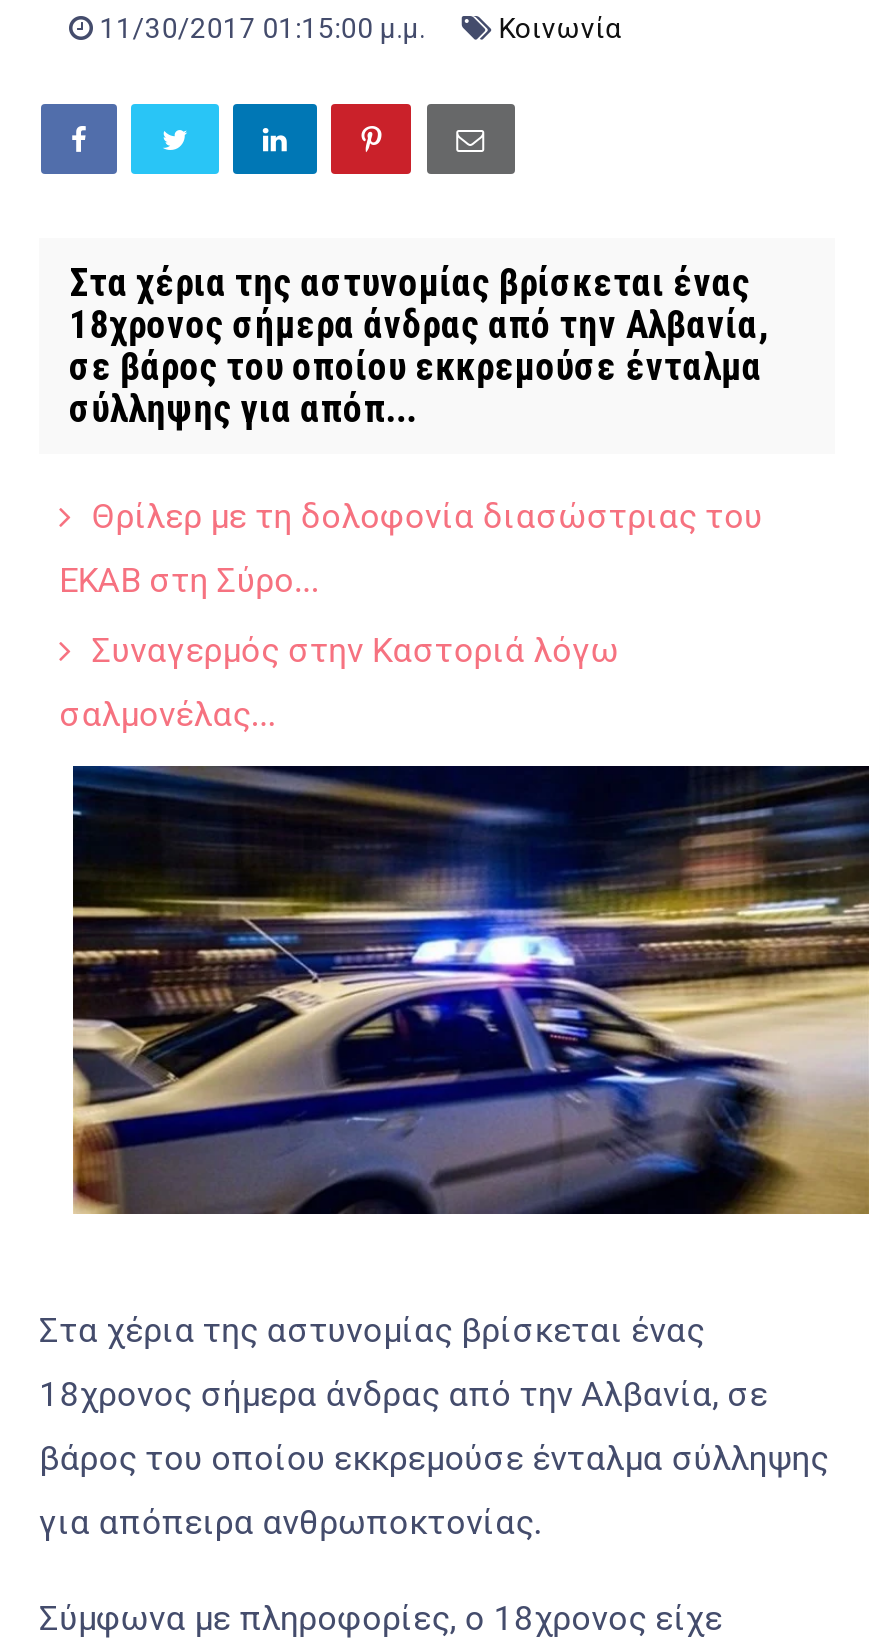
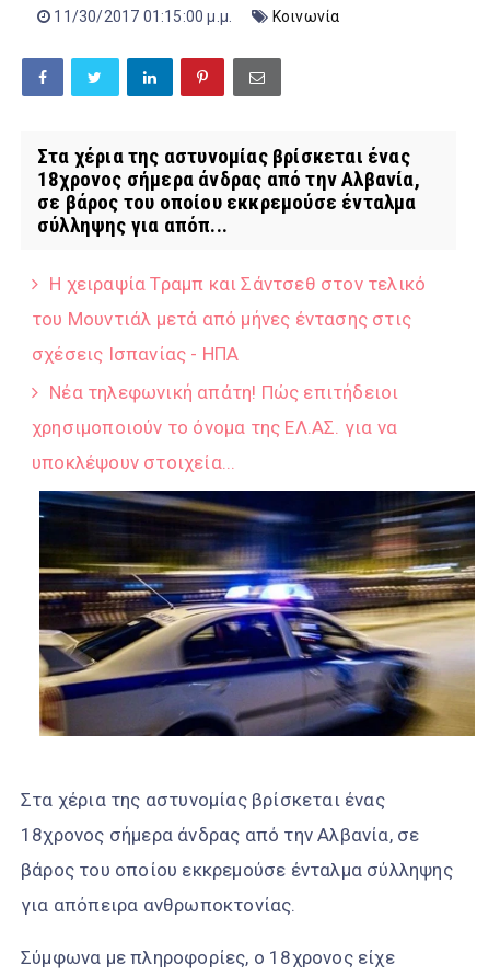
- Θρίλερ με τη δολοφονία διασώστριας του
- ΕΚΑΒ στη Σύρο...
- Συναγερμός στην Καστοριά λόγω
- σαλμονέλας...
+ Η χειραψία Τραμπ και Σάντσεθ στον τελικό
+ του Μουντιάλ μετά από μήνες έντασης στις
+ σχέσεις Ισπανίας - ΗΠΑ
+ Νέα τηλεφωνική απάτη! Πώς επιτήδειοι
+ χρησιμοποιούν το όνομα της ΕΛ.ΑΣ. για να
+ υποκλέψουν στοιχεία...
